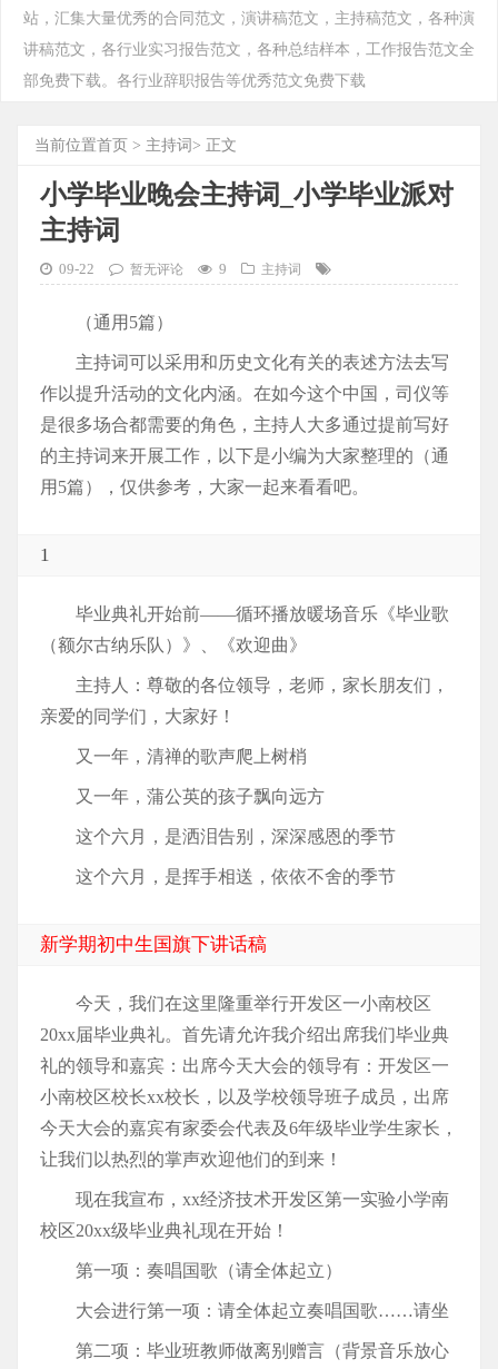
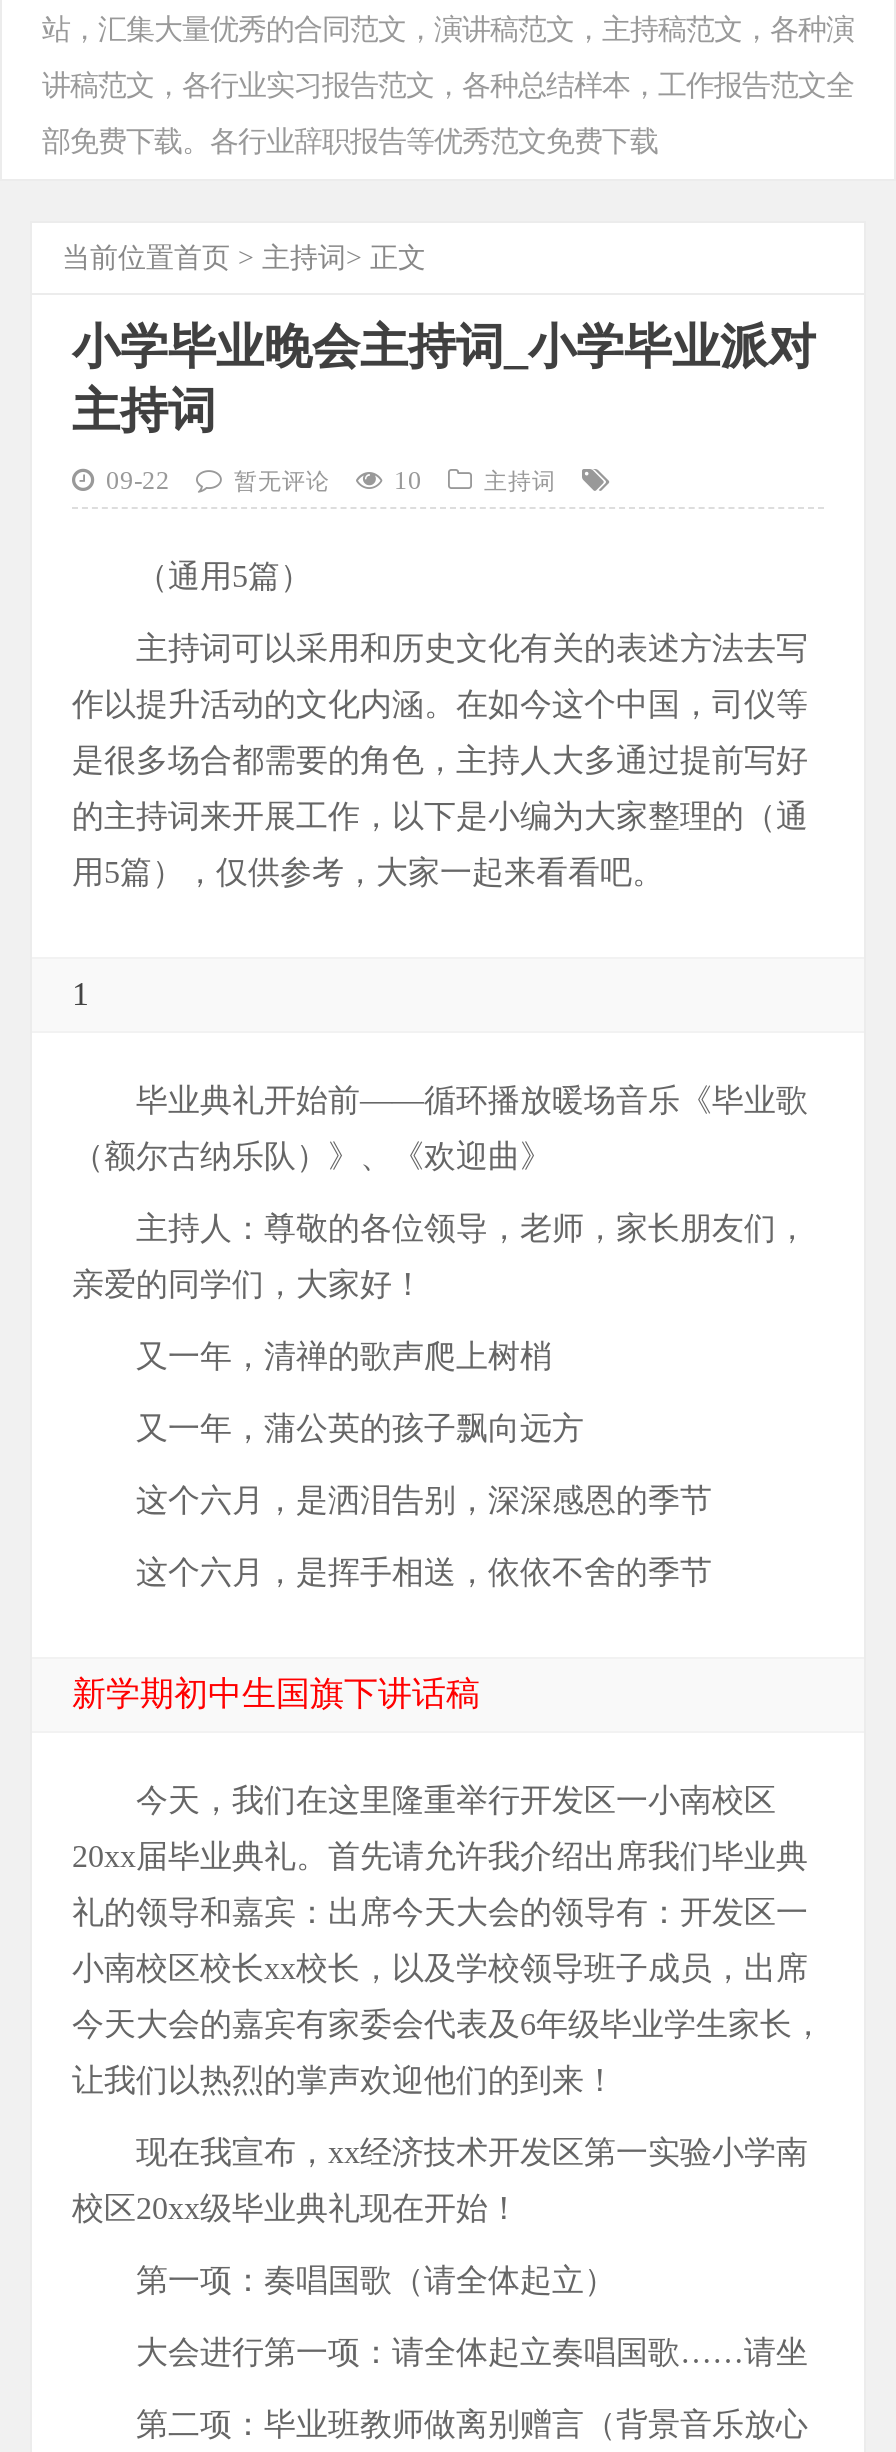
- 9
+ 10
